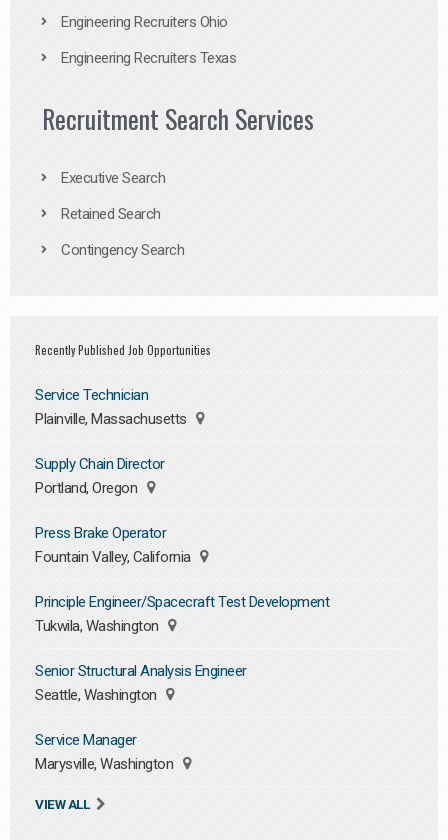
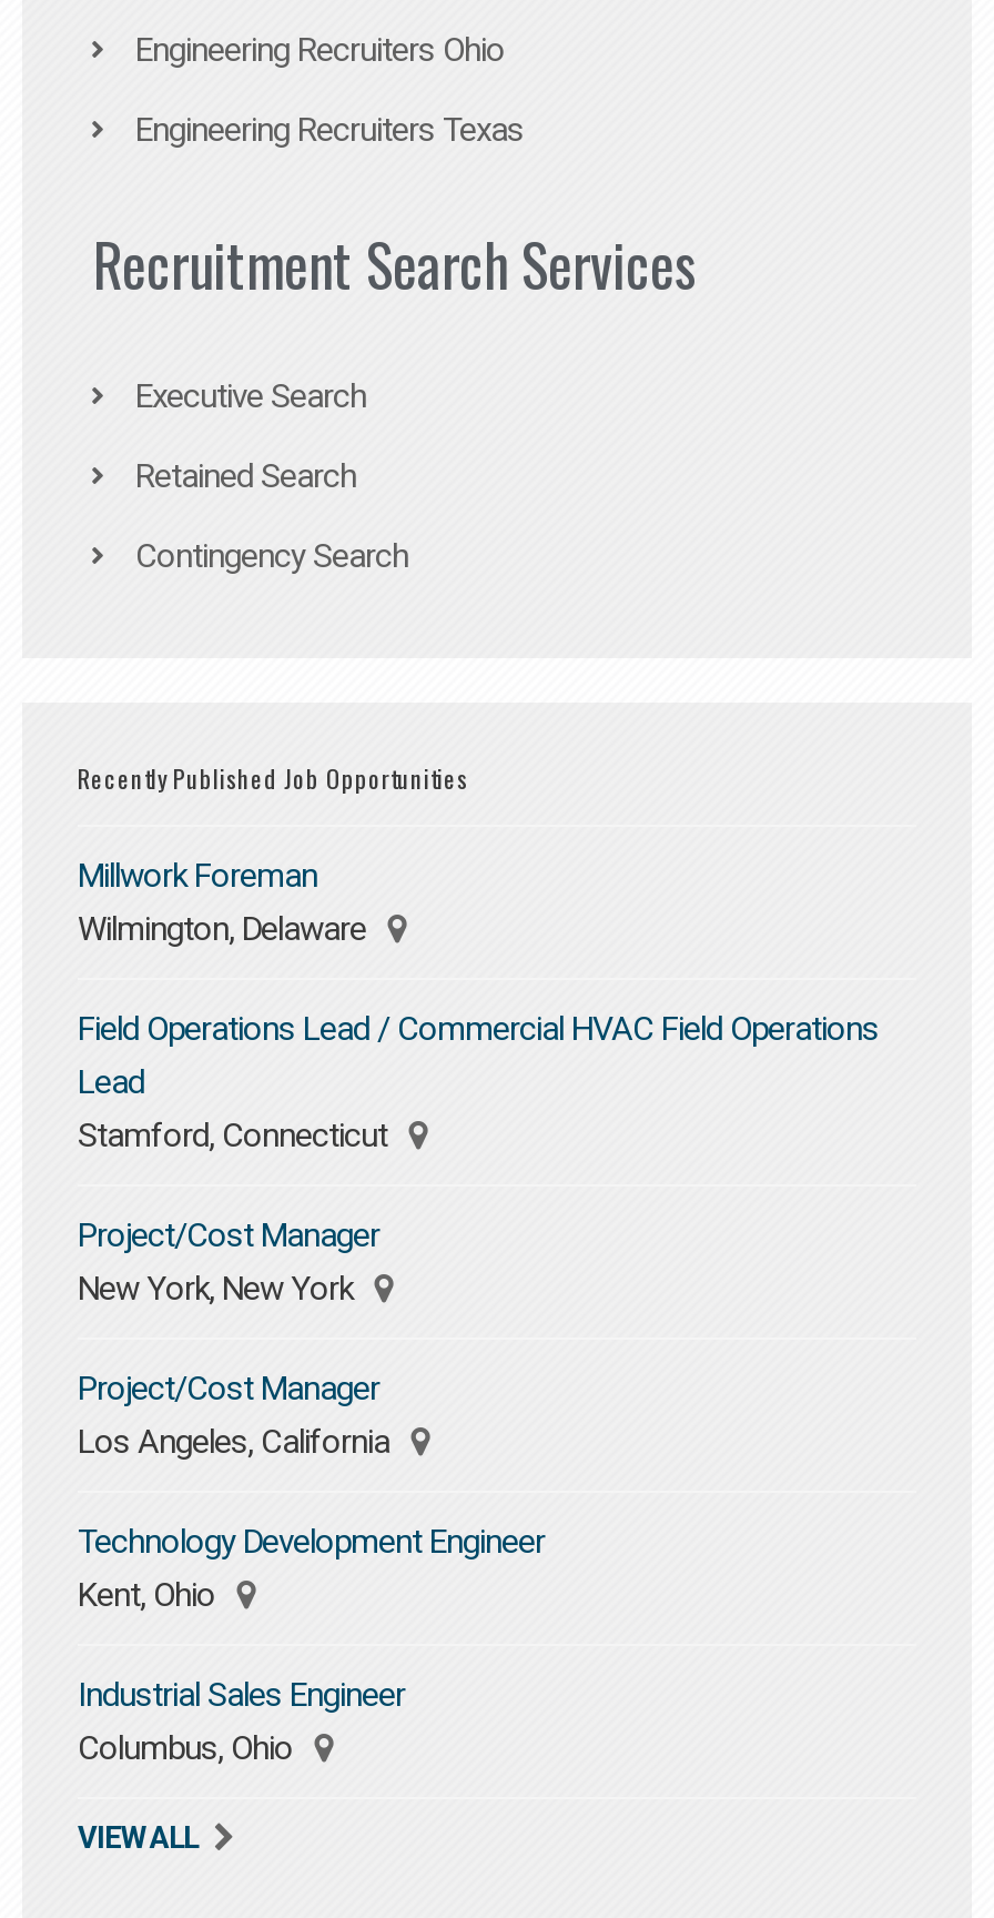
- Service Technician
- Plainville, Massachusetts
+ Millwork Foreman
+ Wilmington, Delaware

- Supply Chain Director
- Portland, Oregon
+ Field Operations Lead / Commercial HVAC Field Operations
+ Lead
+ Stamford, Connecticut

- Press Brake Operator
- Fountain Valley, California
+ Project/Cost Manager
+ New York, New York

- Principle Engineer/Spacecraft Test Development
- Tukwila, Washington
+ Project/Cost Manager
+ Los Angeles, California

- Senior Structural Analysis Engineer
- Seattle, Washington
+ Technology Development Engineer
+ Kent, Ohio

- Service Manager
- Marysville, Washington
+ Industrial Sales Engineer
+ Columbus, Ohio
